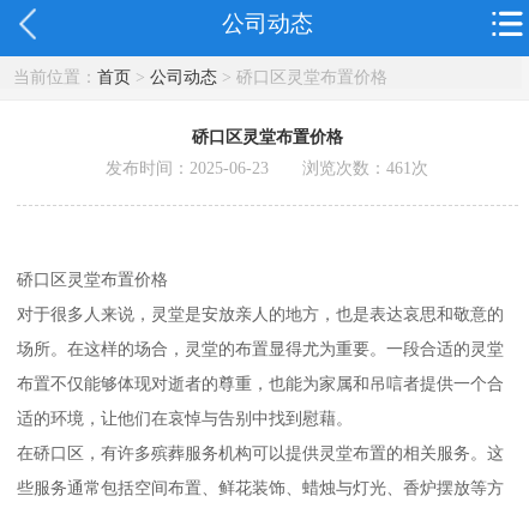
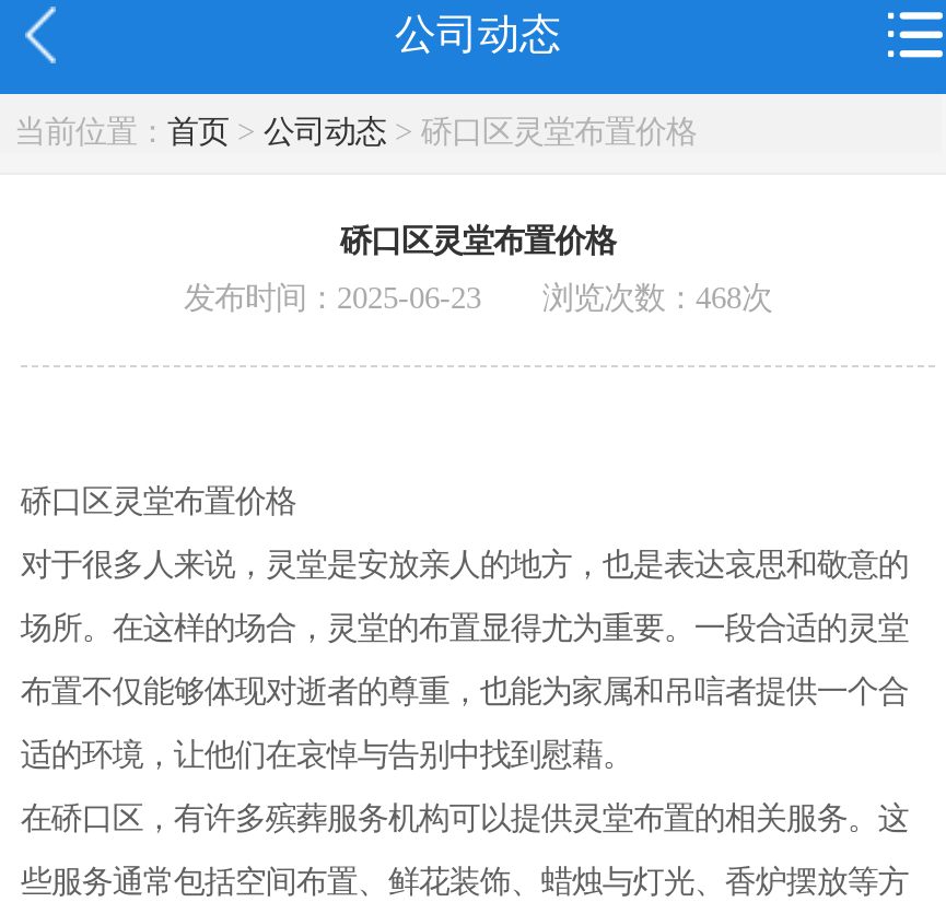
- 发布时间：2025-06-23 浏览次数：461次
+ 发布时间：2025-06-23 浏览次数：468次
